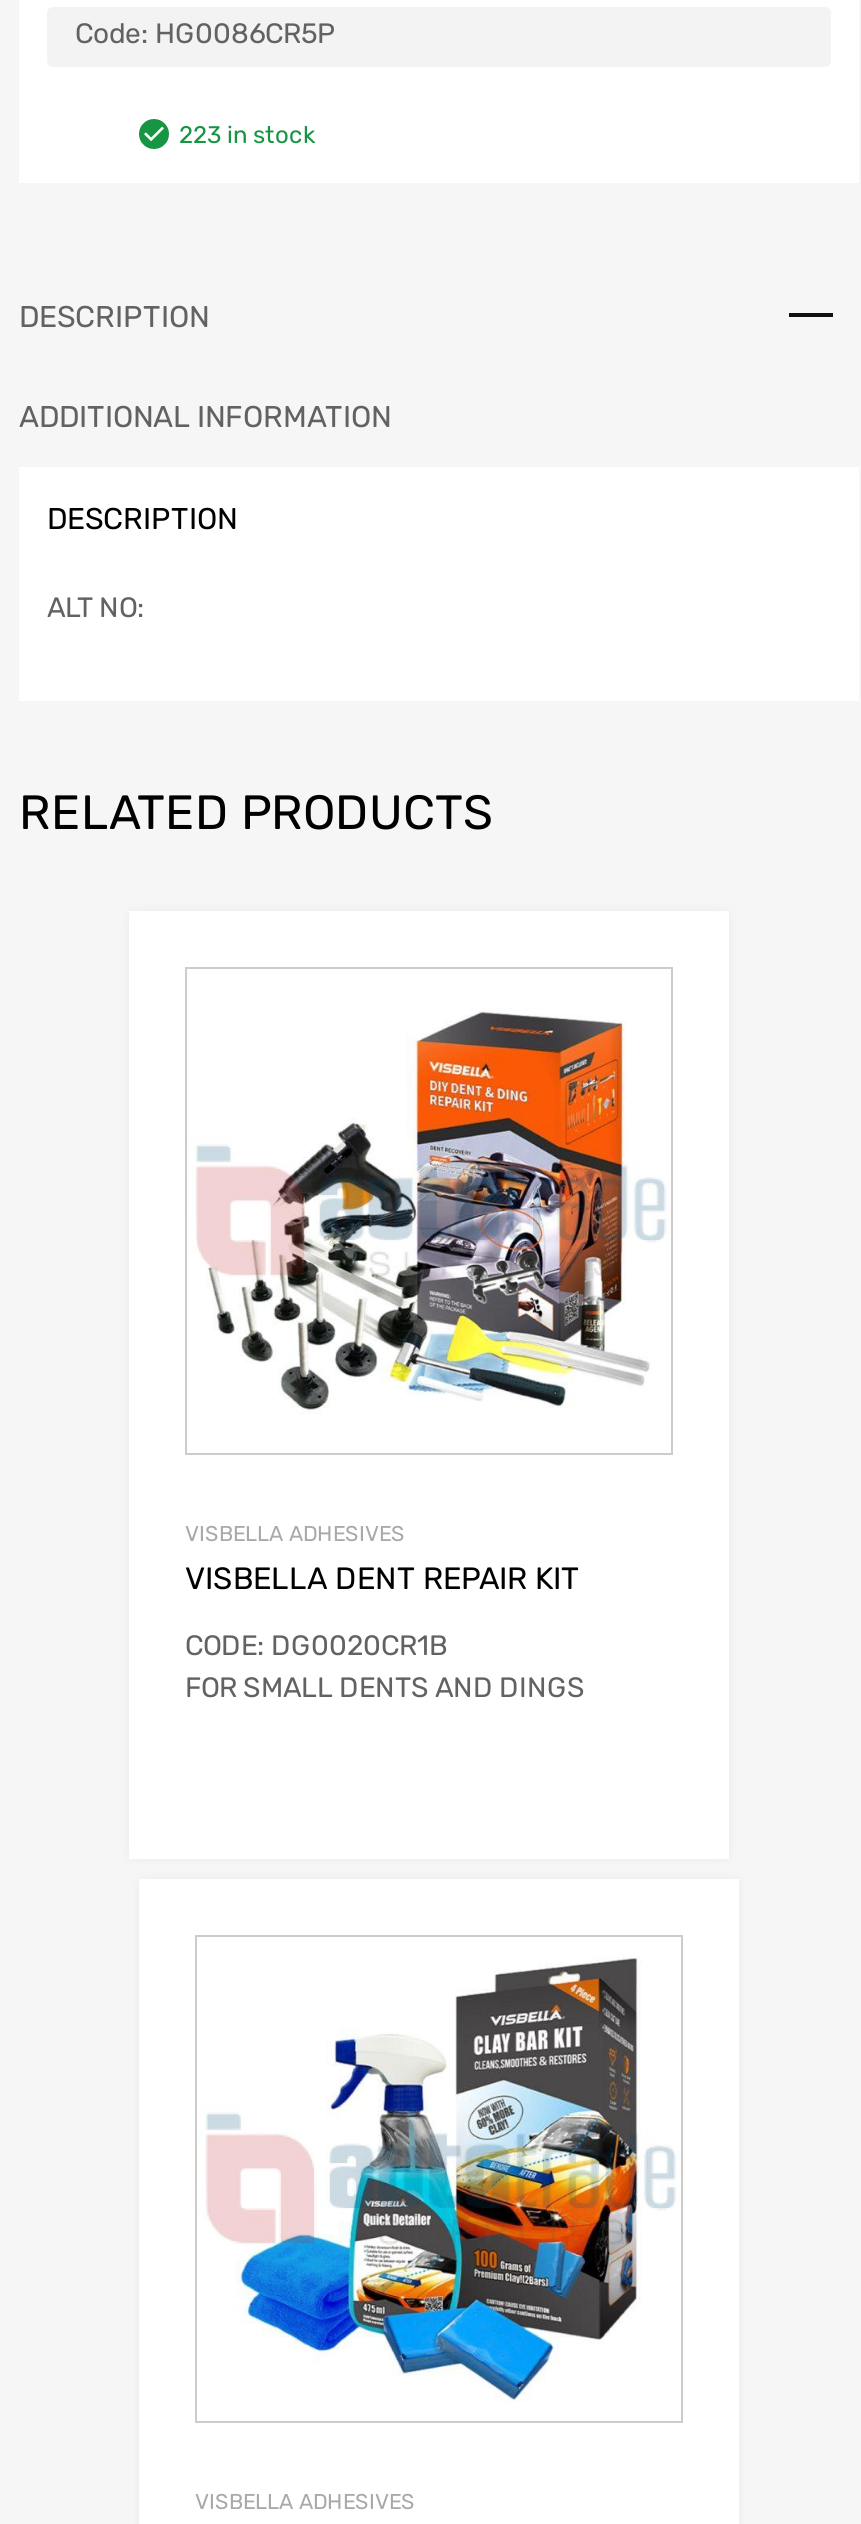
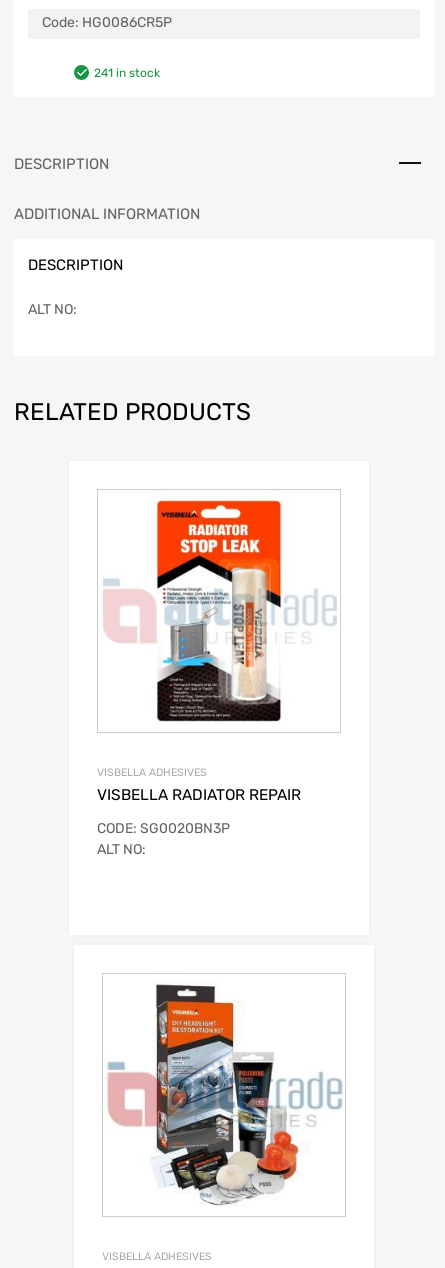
- 223 in stock
+ 241 in stock

- [image]
+ [image]

- VISBELLA DENT REPAIR KIT
+ VISBELLA RADIATOR REPAIR

- CODE: DG0020CR1B
- FOR SMALL DENTS AND DINGS
+ CODE: SG0020BN3P
+ ALT NO:

- [image]
+ [image]
